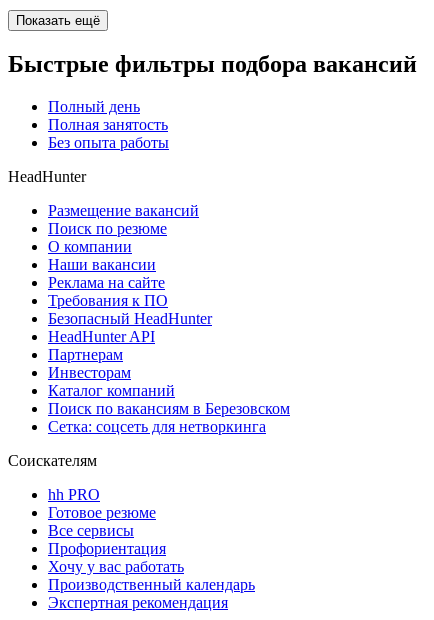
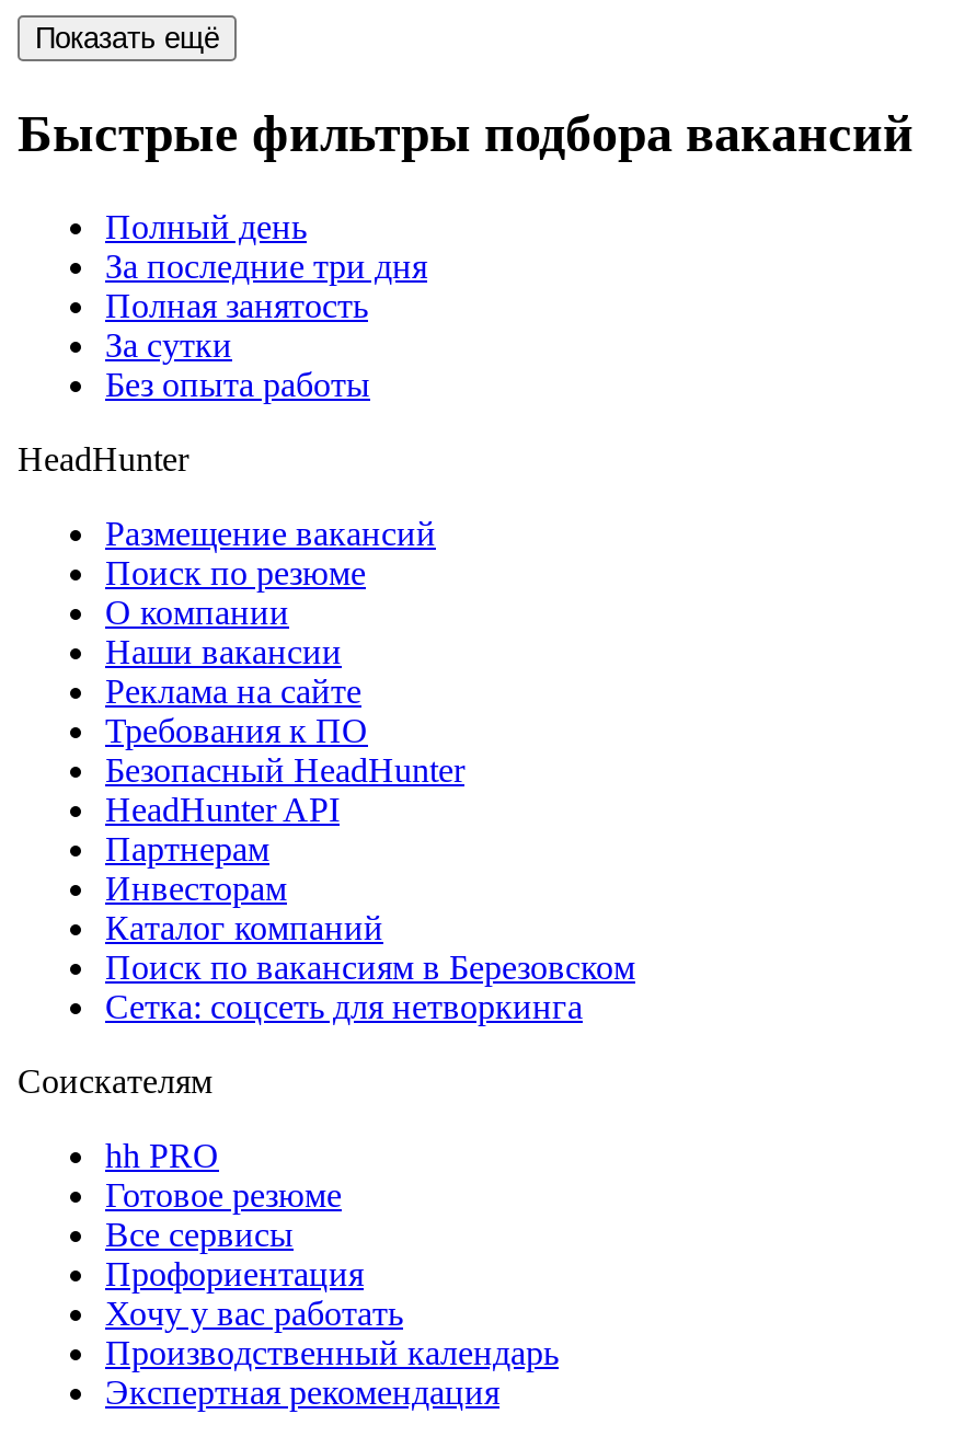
+ За последние три дня

+ За сутки
